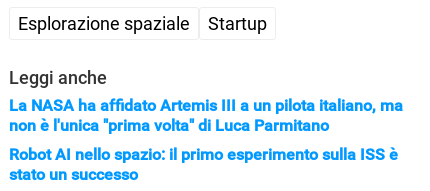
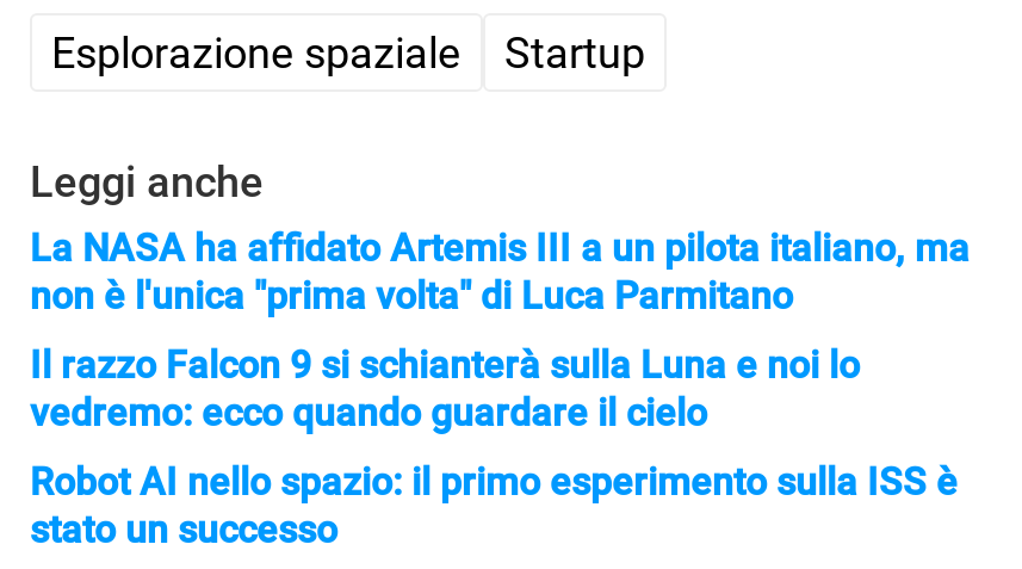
+ Il razzo Falcon 9 si schianterà sulla Luna e noi lo
+ vedremo: ecco quando guardare il cielo
